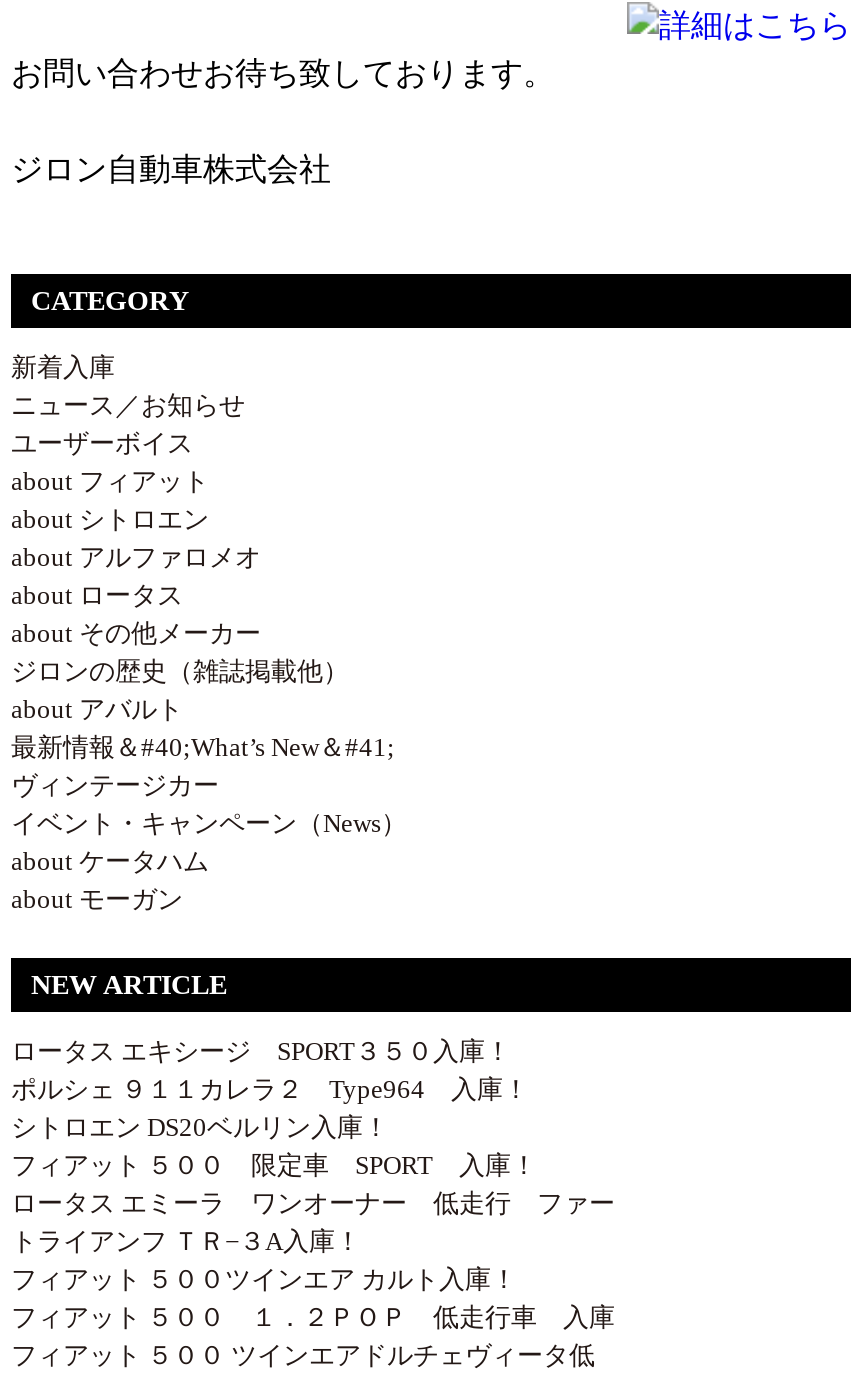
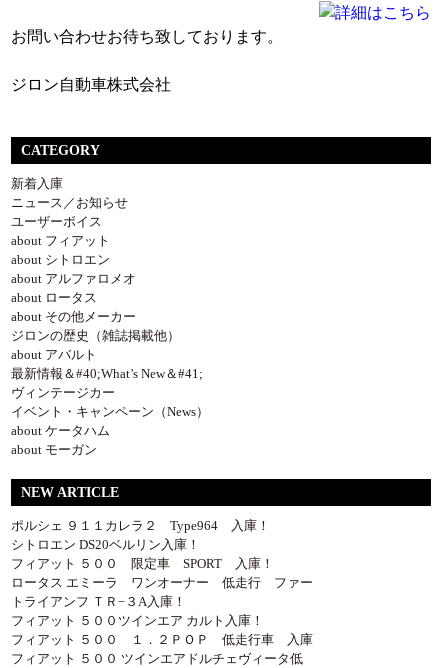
- ロータス エキシージ SPORT３５０入庫！
